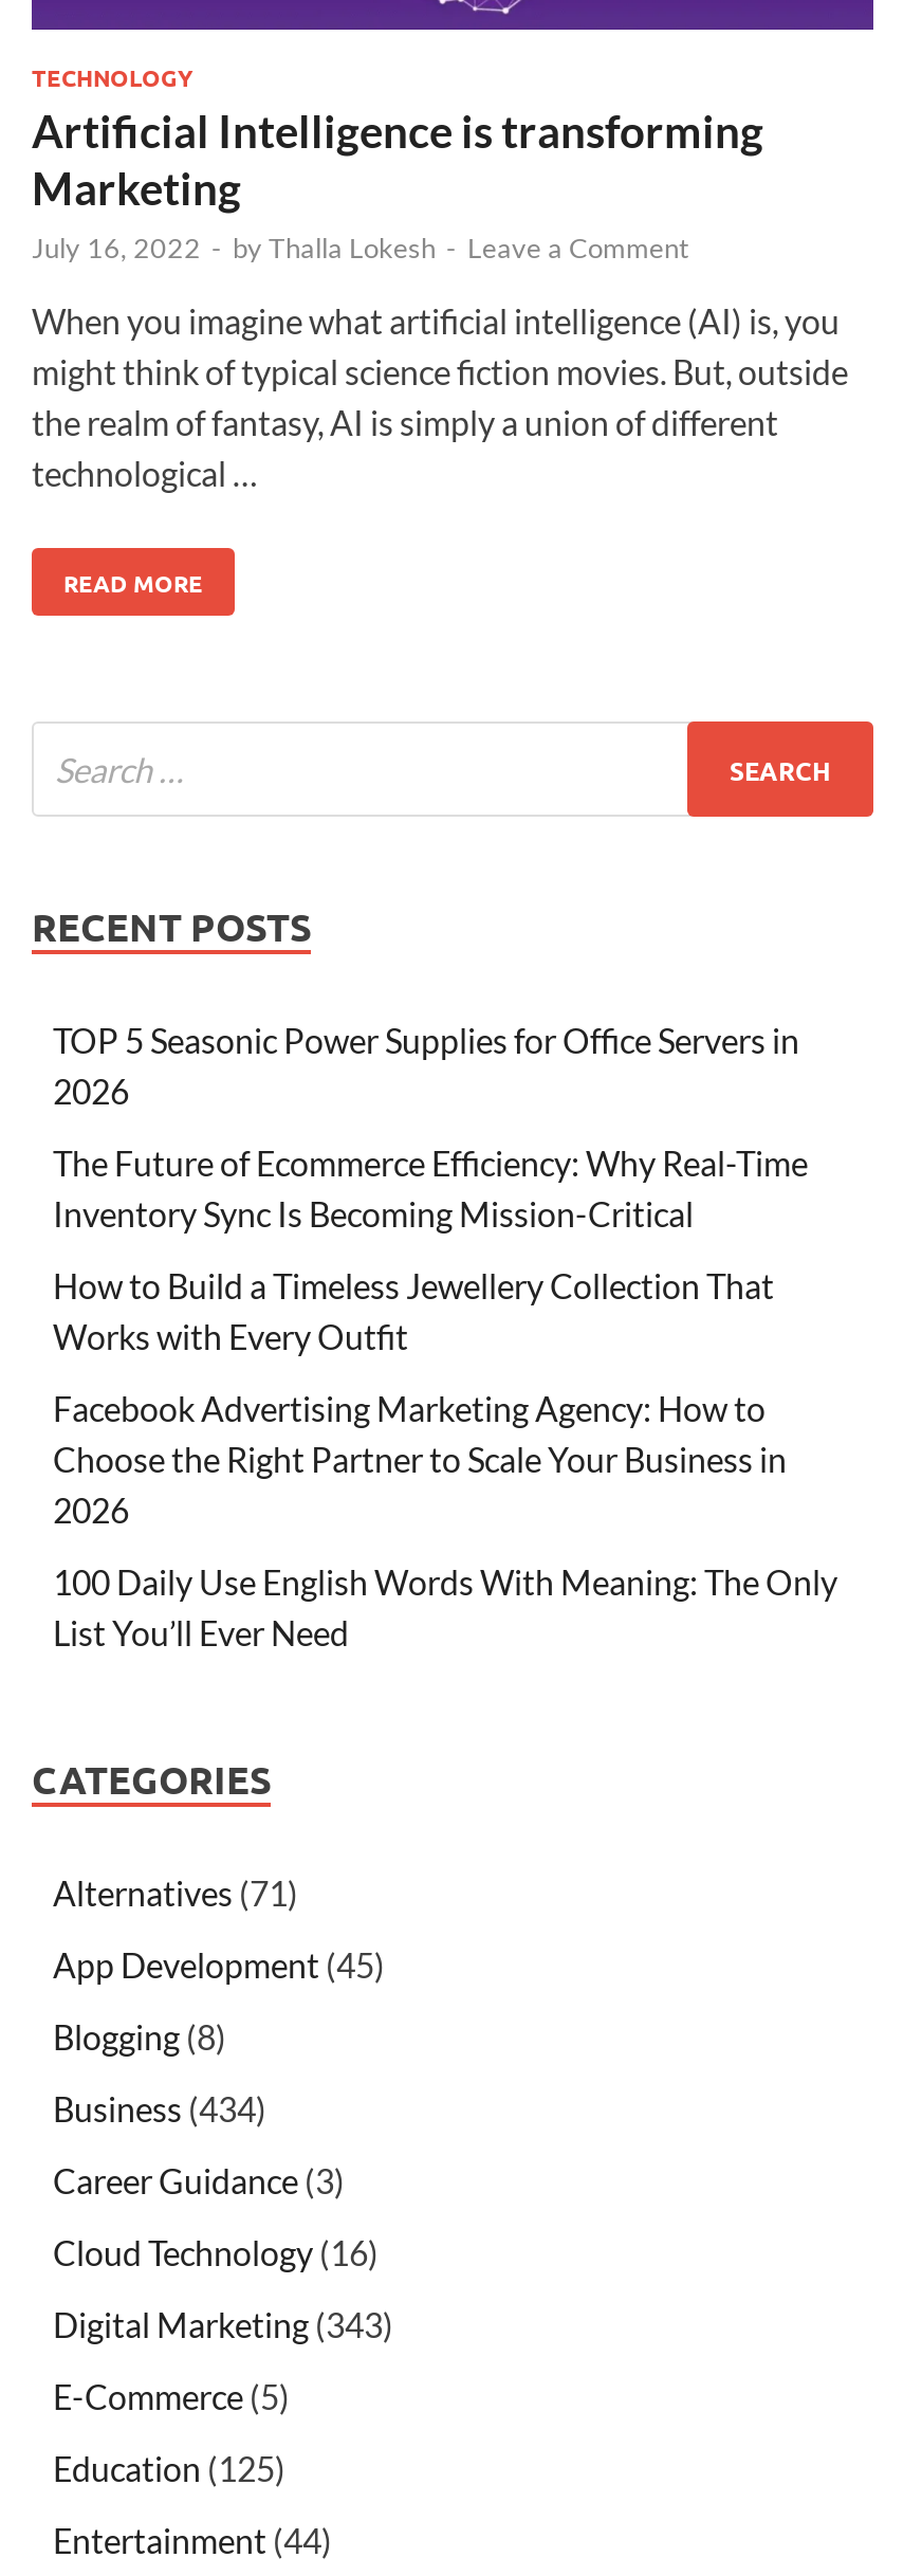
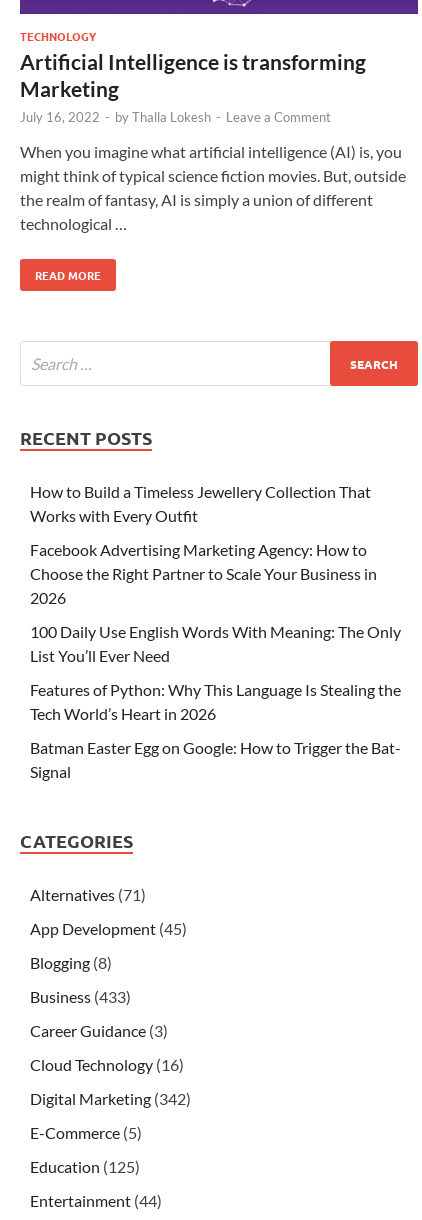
- TOP 5 Seasonic Power Supplies for Office Servers in
- 2026
- The Future of Ecommerce Efficiency: Why Real-Time
- Inventory Sync Is Becoming Mission-Critical

moved up: How to Build a Timeless Jewellery Collection That | Works with Every Outfit | Facebook Advertising Marketing Agency: How to | Choose the Right Partner to Scale Your Business in | 2026 | 100 Daily Use English Words With Meaning: The Only | List You’ll Ever Need

+ Features of Python: Why This Language Is Stealing the
+ Tech World’s Heart in 2026
+ Batman Easter Egg on Google: How to Trigger the Bat-
+ Signal

- Business (434)
+ Business (433)

- Digital Marketing (343)
+ Digital Marketing (342)
